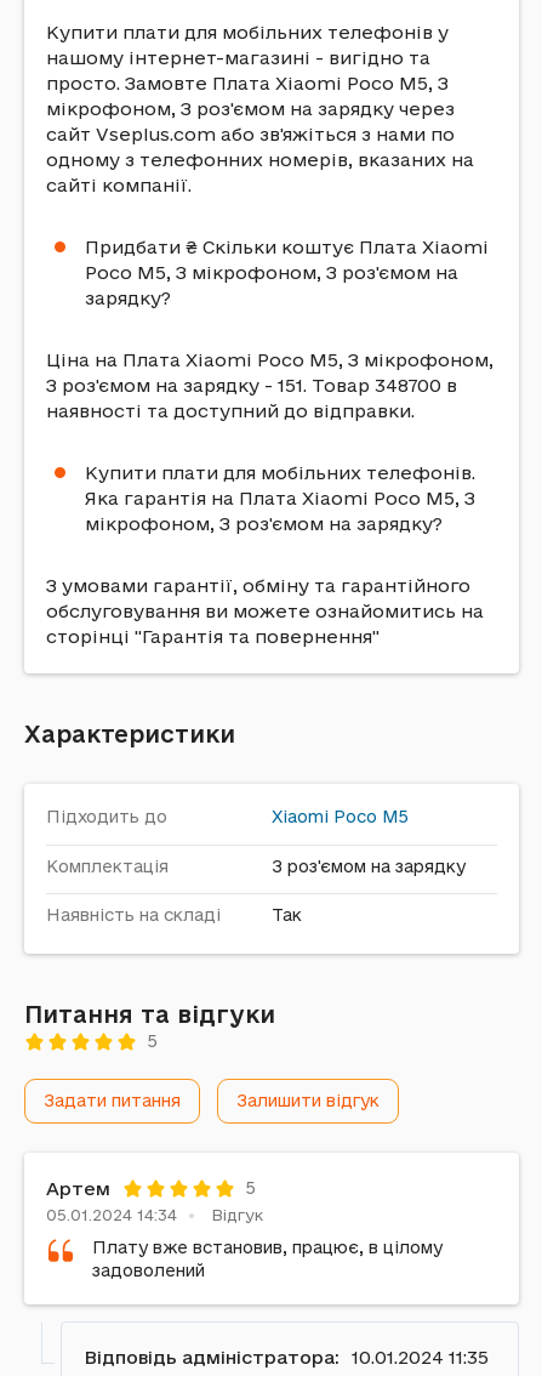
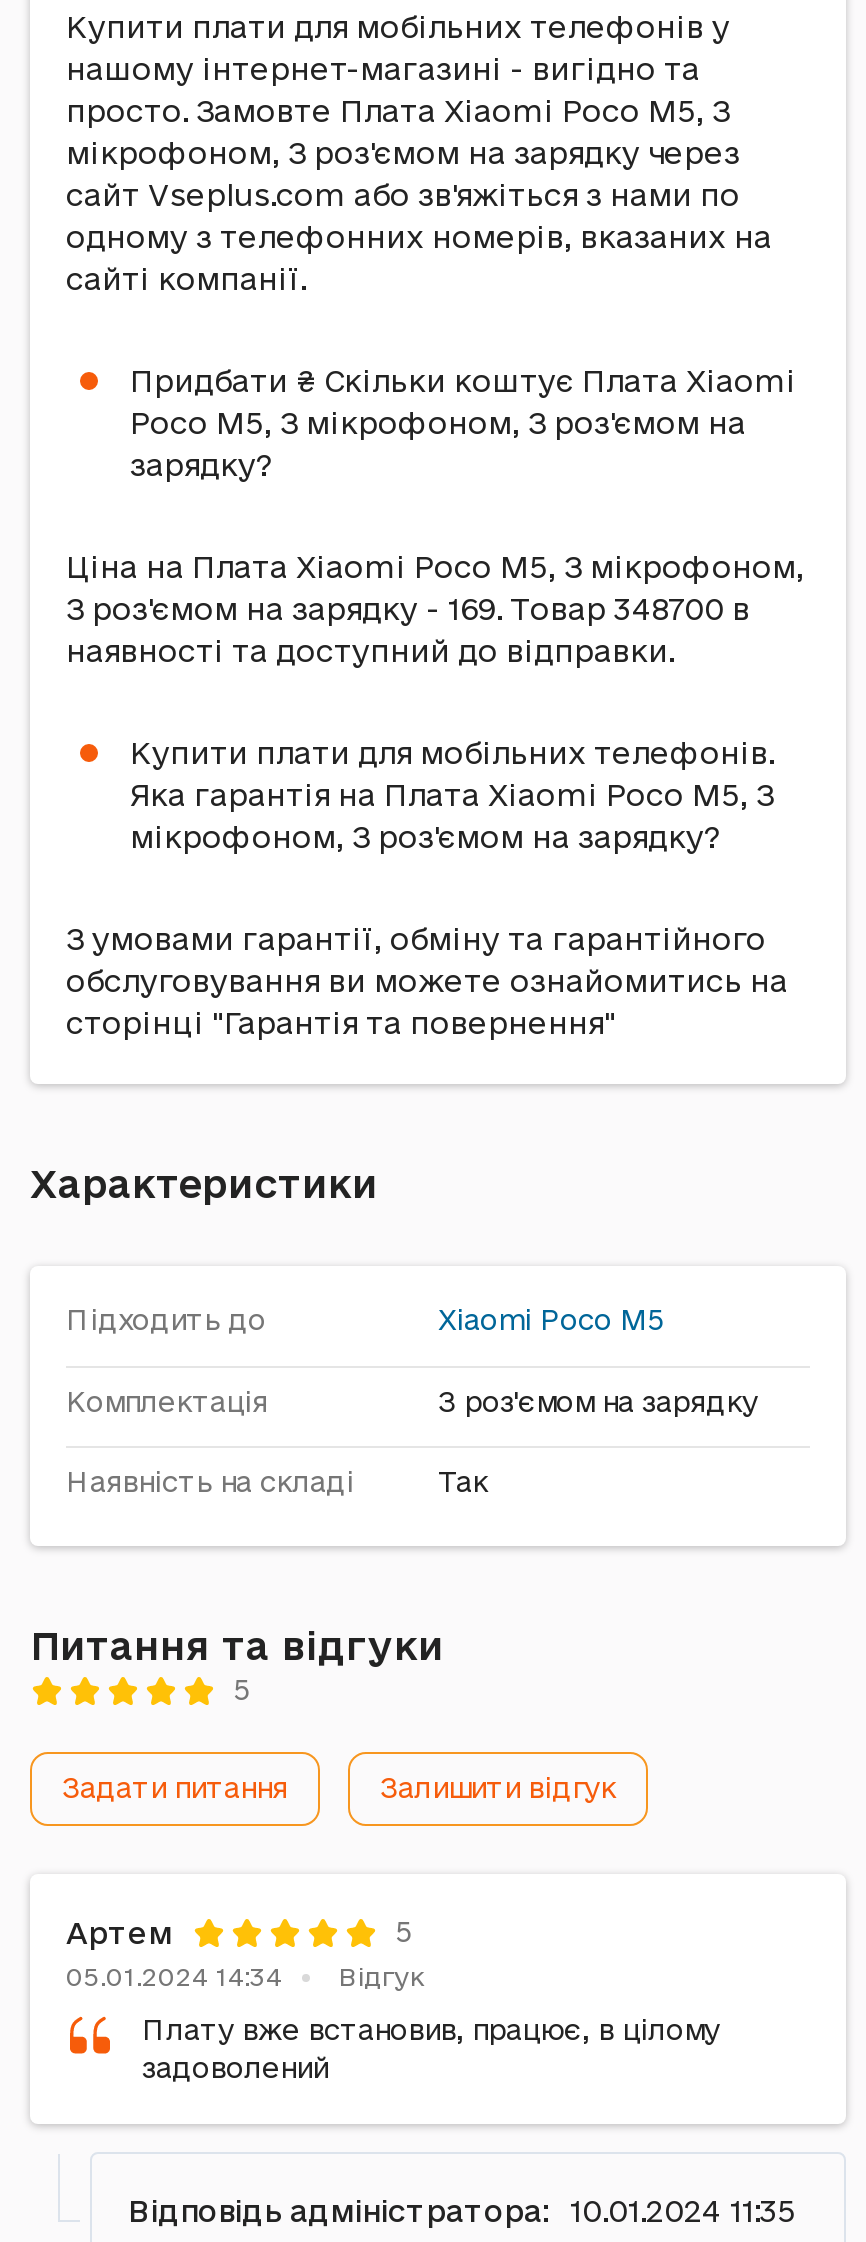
- З роз'ємом на зарядку - 151. Товар 348700 в
+ З роз'ємом на зарядку - 169. Товар 348700 в
